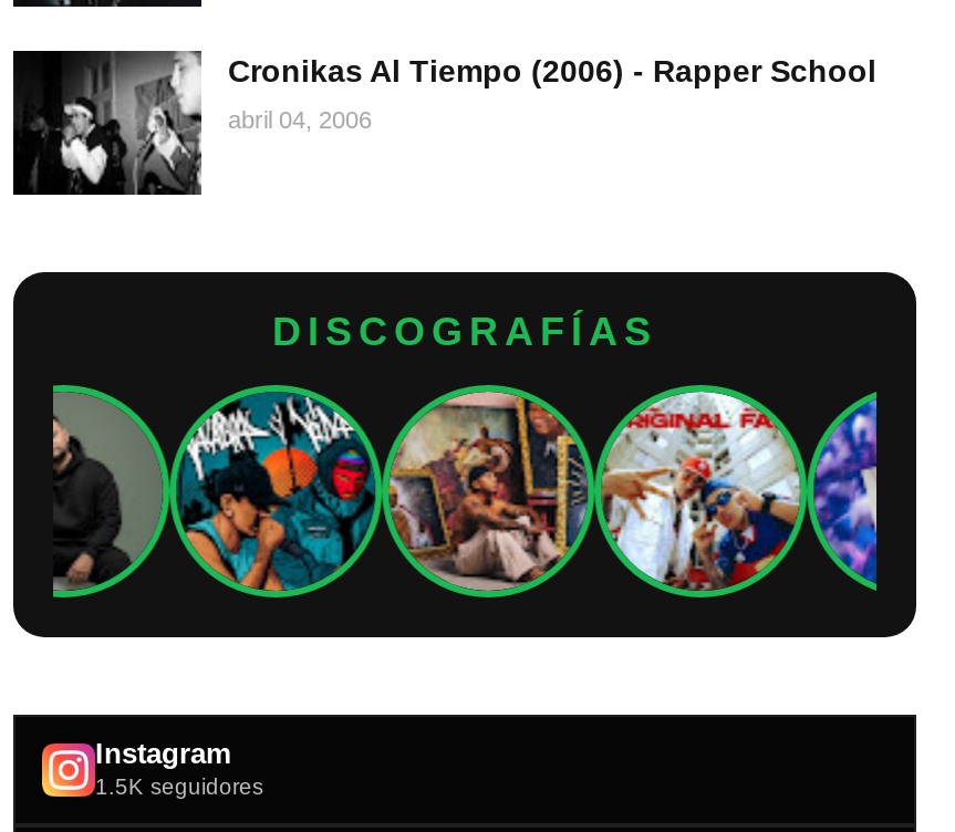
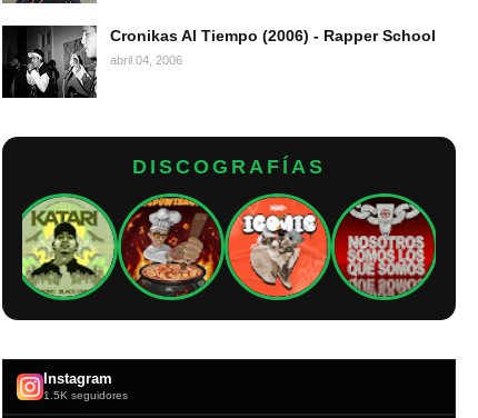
- [image]
+ [image]
